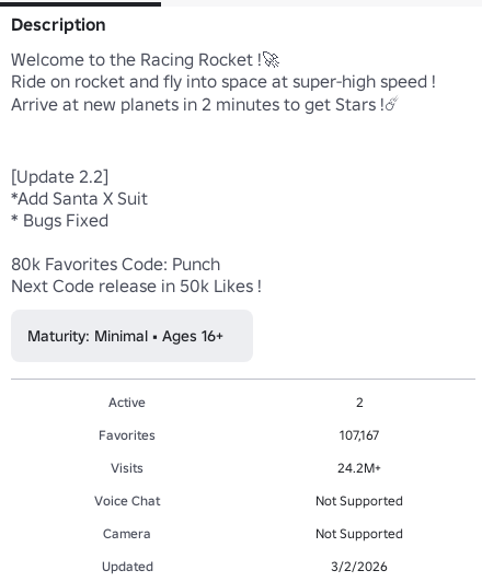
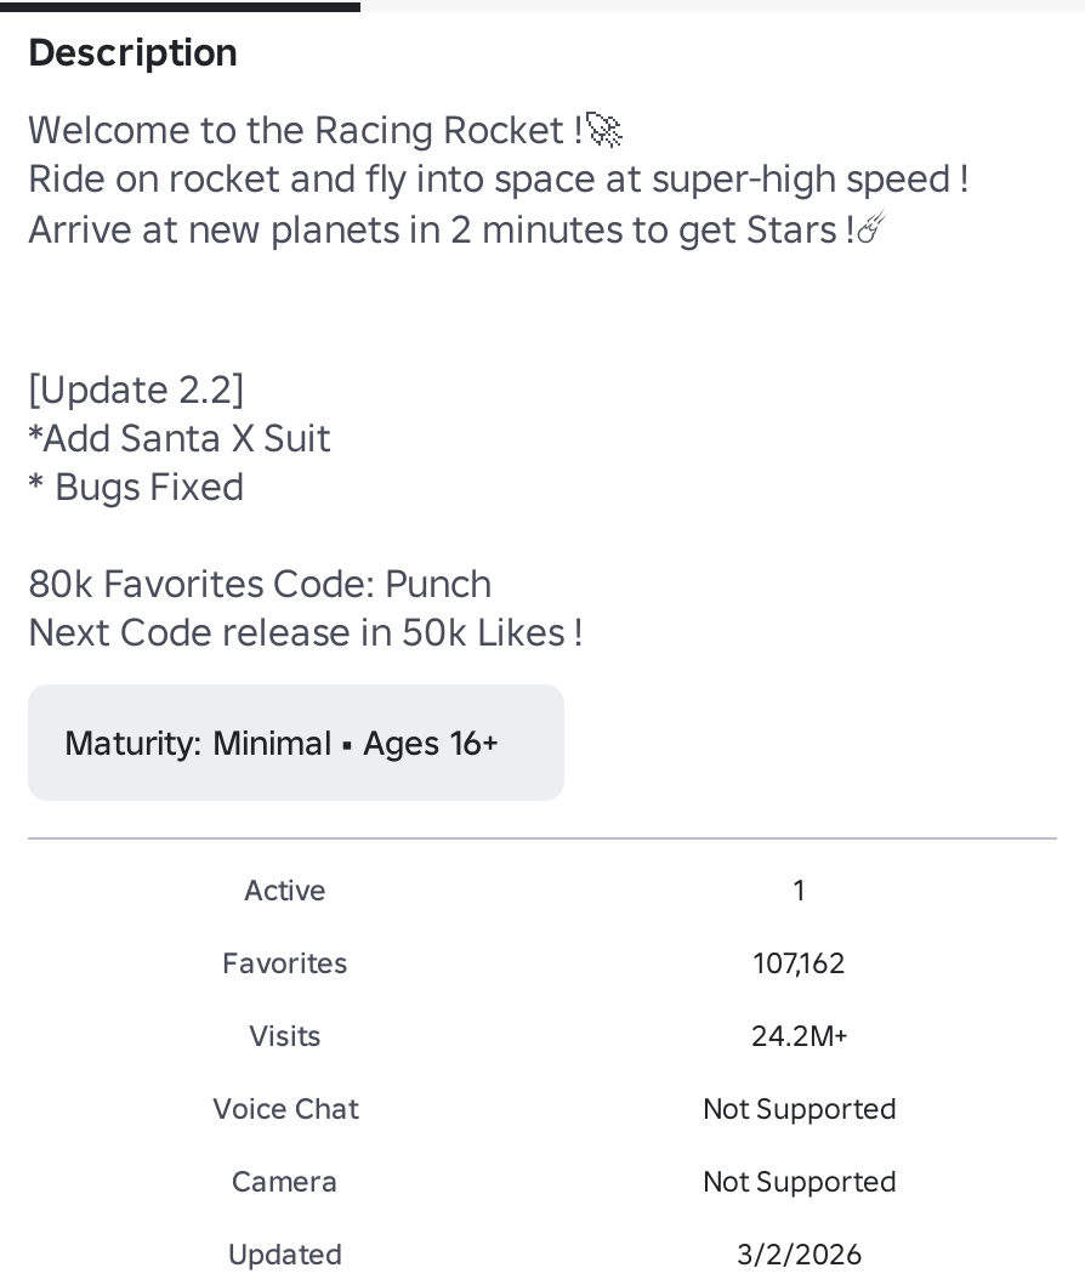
- 2
+ 1

- 107,167
+ 107,162
